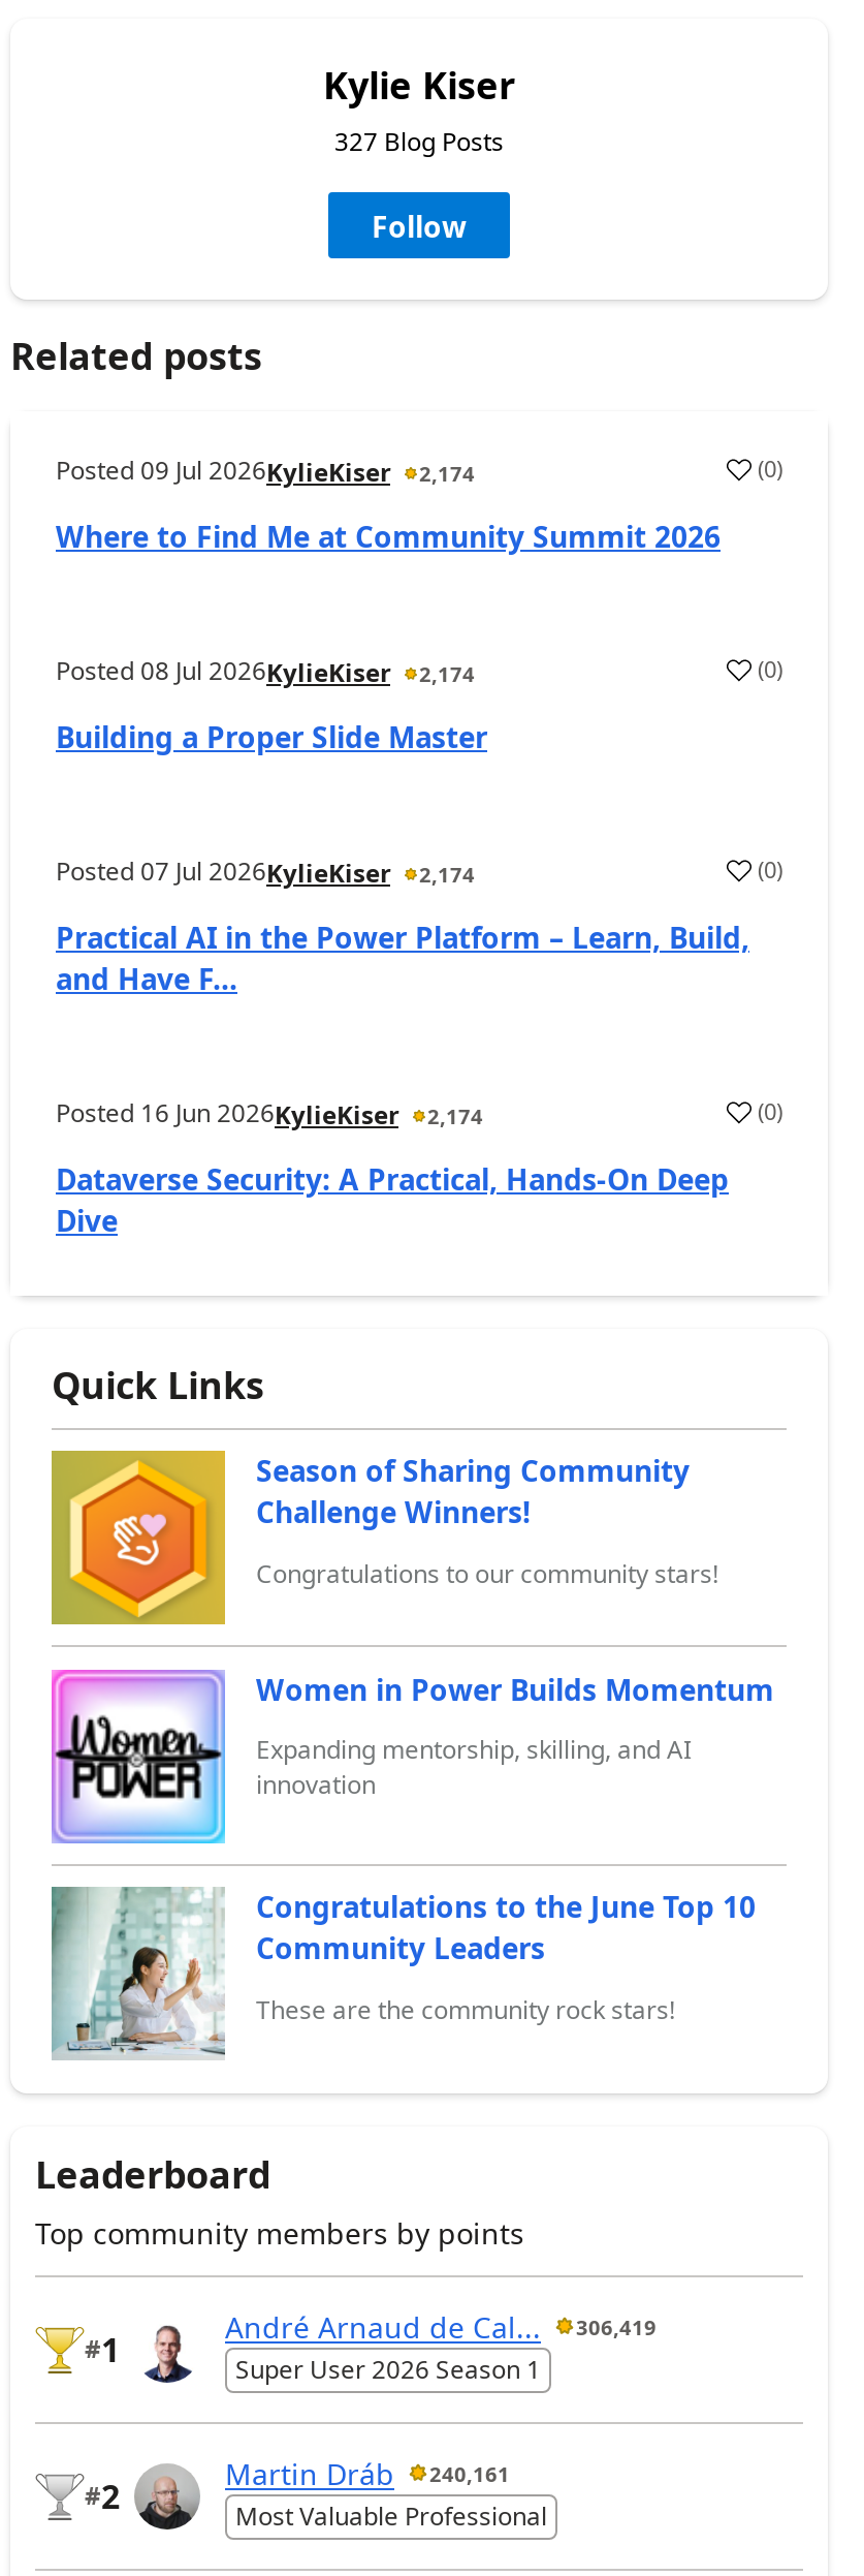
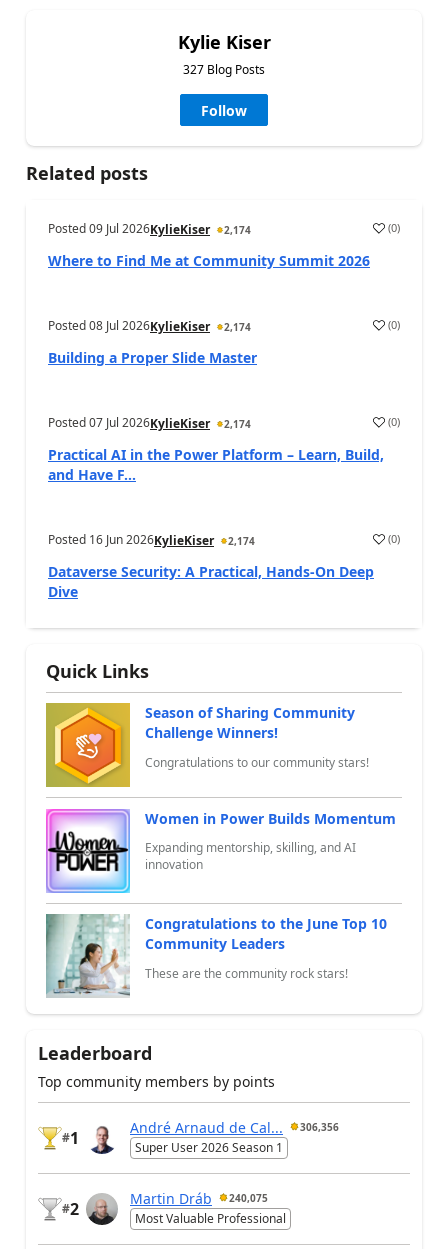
- André Arnaud de Cal... 306,419
+ André Arnaud de Cal... 306,356

- Martin Dráb 240,161
+ Martin Dráb 240,075
